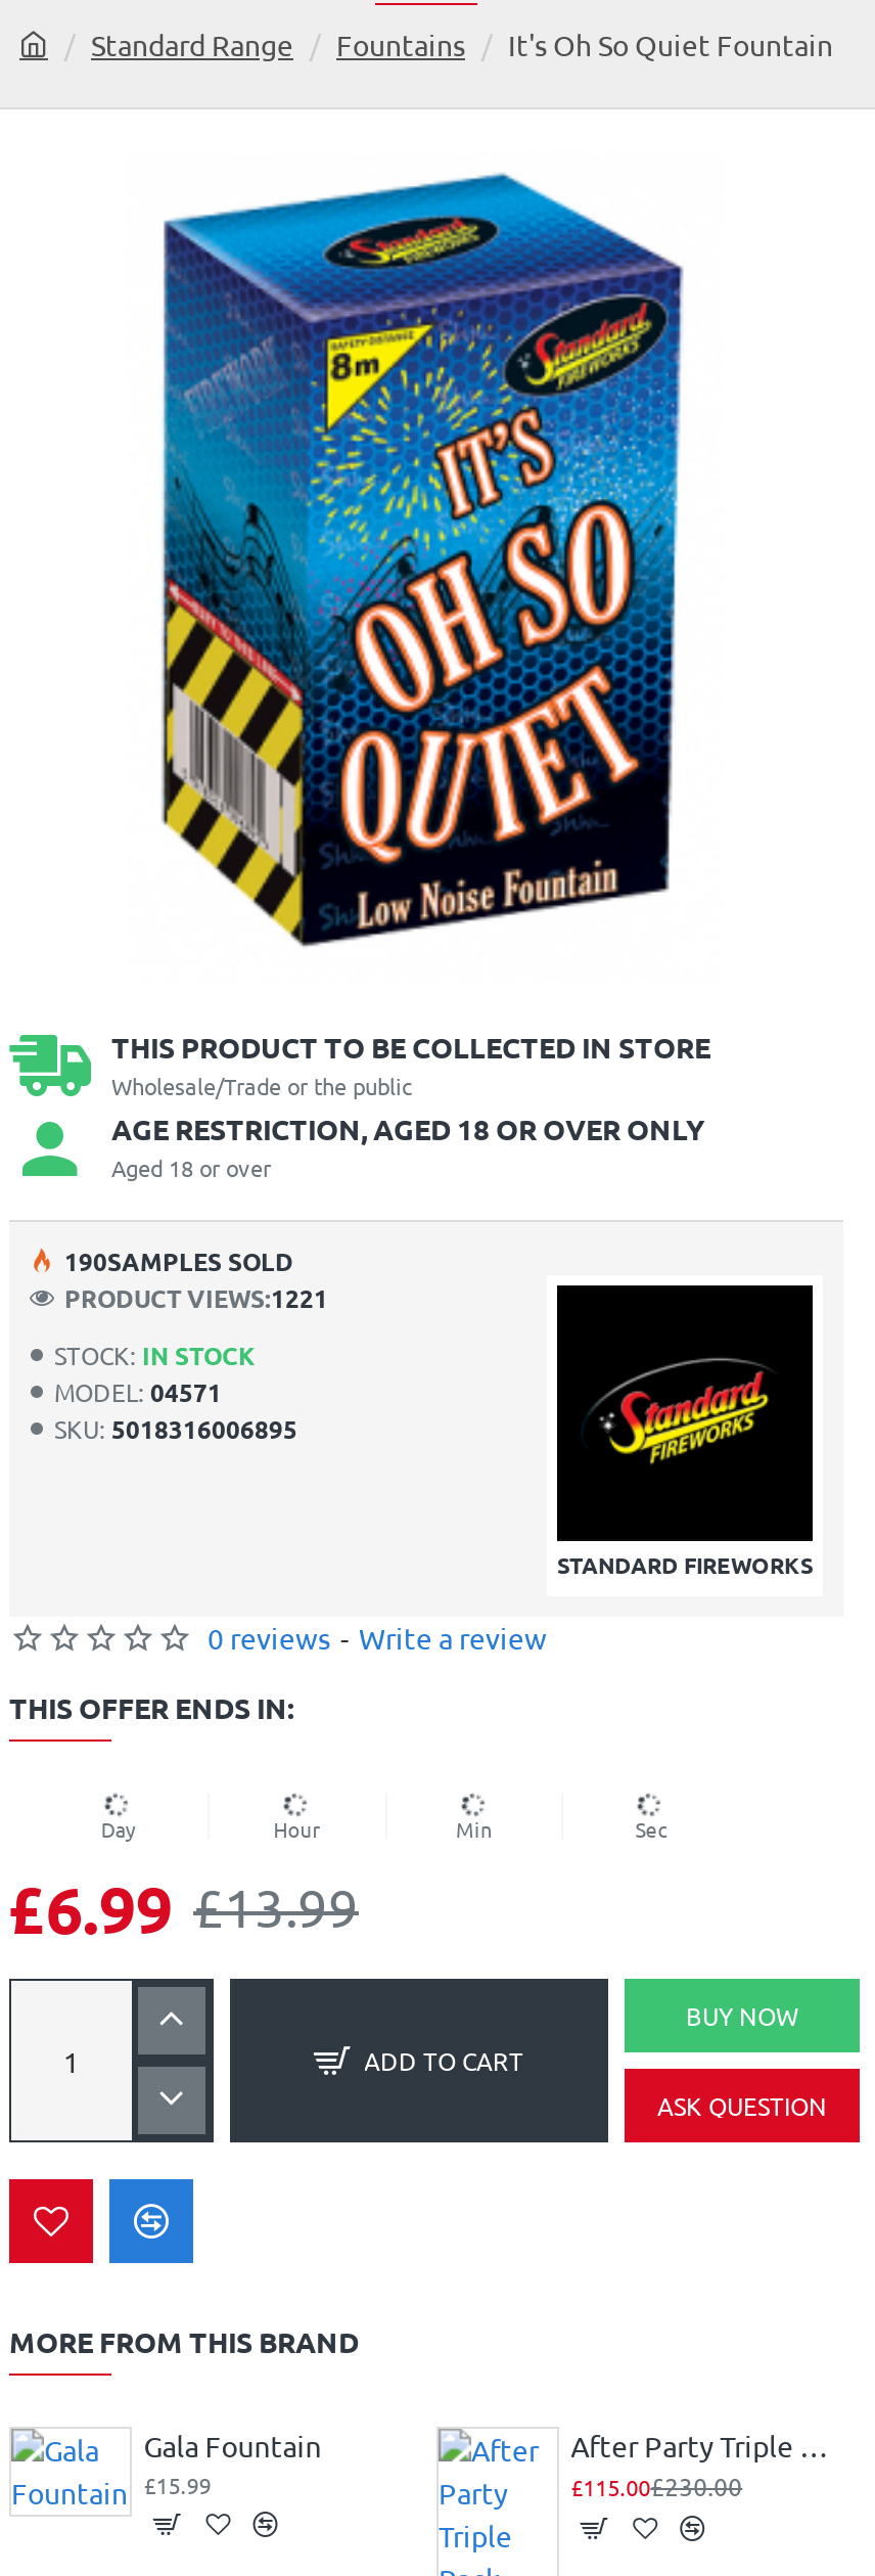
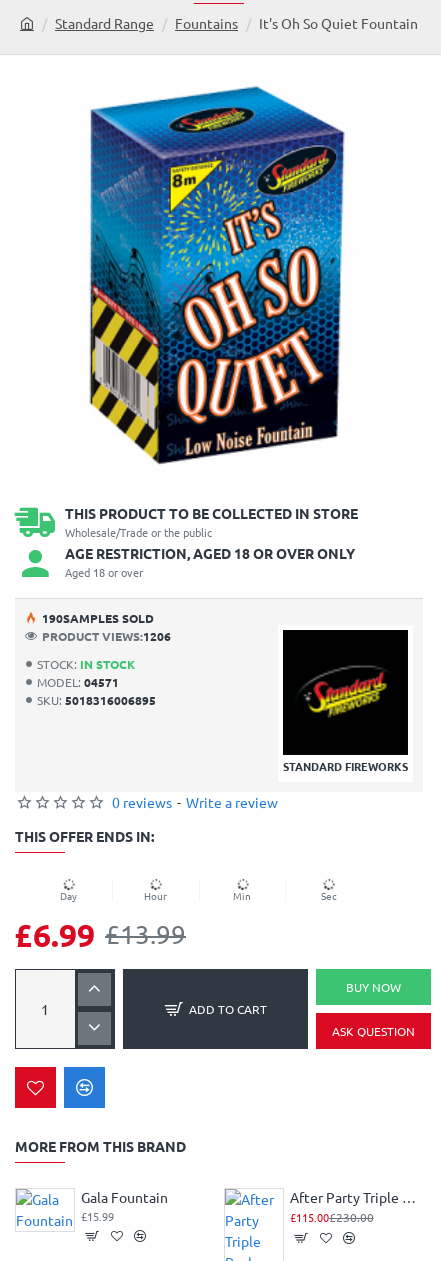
- PRODUCT VIEWS:1221
+ PRODUCT VIEWS:1206
